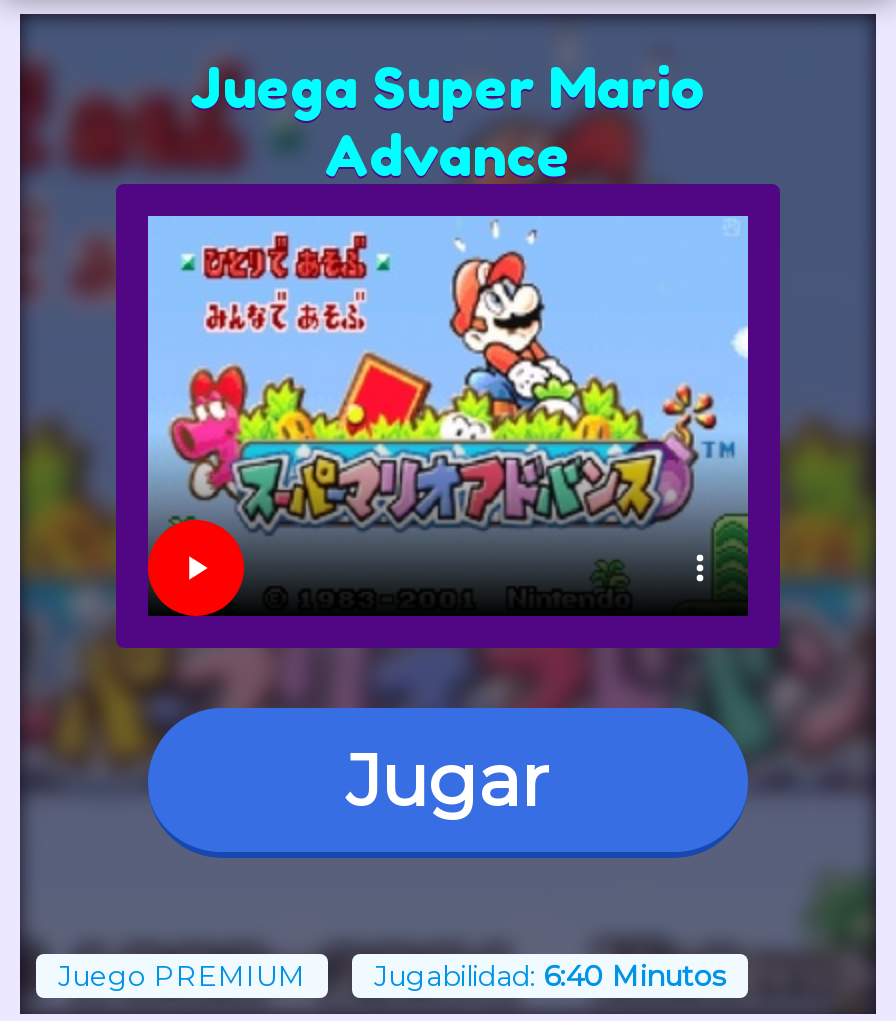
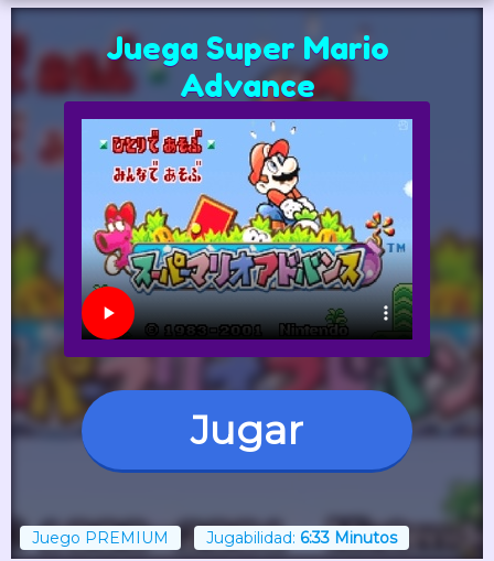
- Jugabilidad: 6:40 Minutos
+ Jugabilidad: 6:33 Minutos
